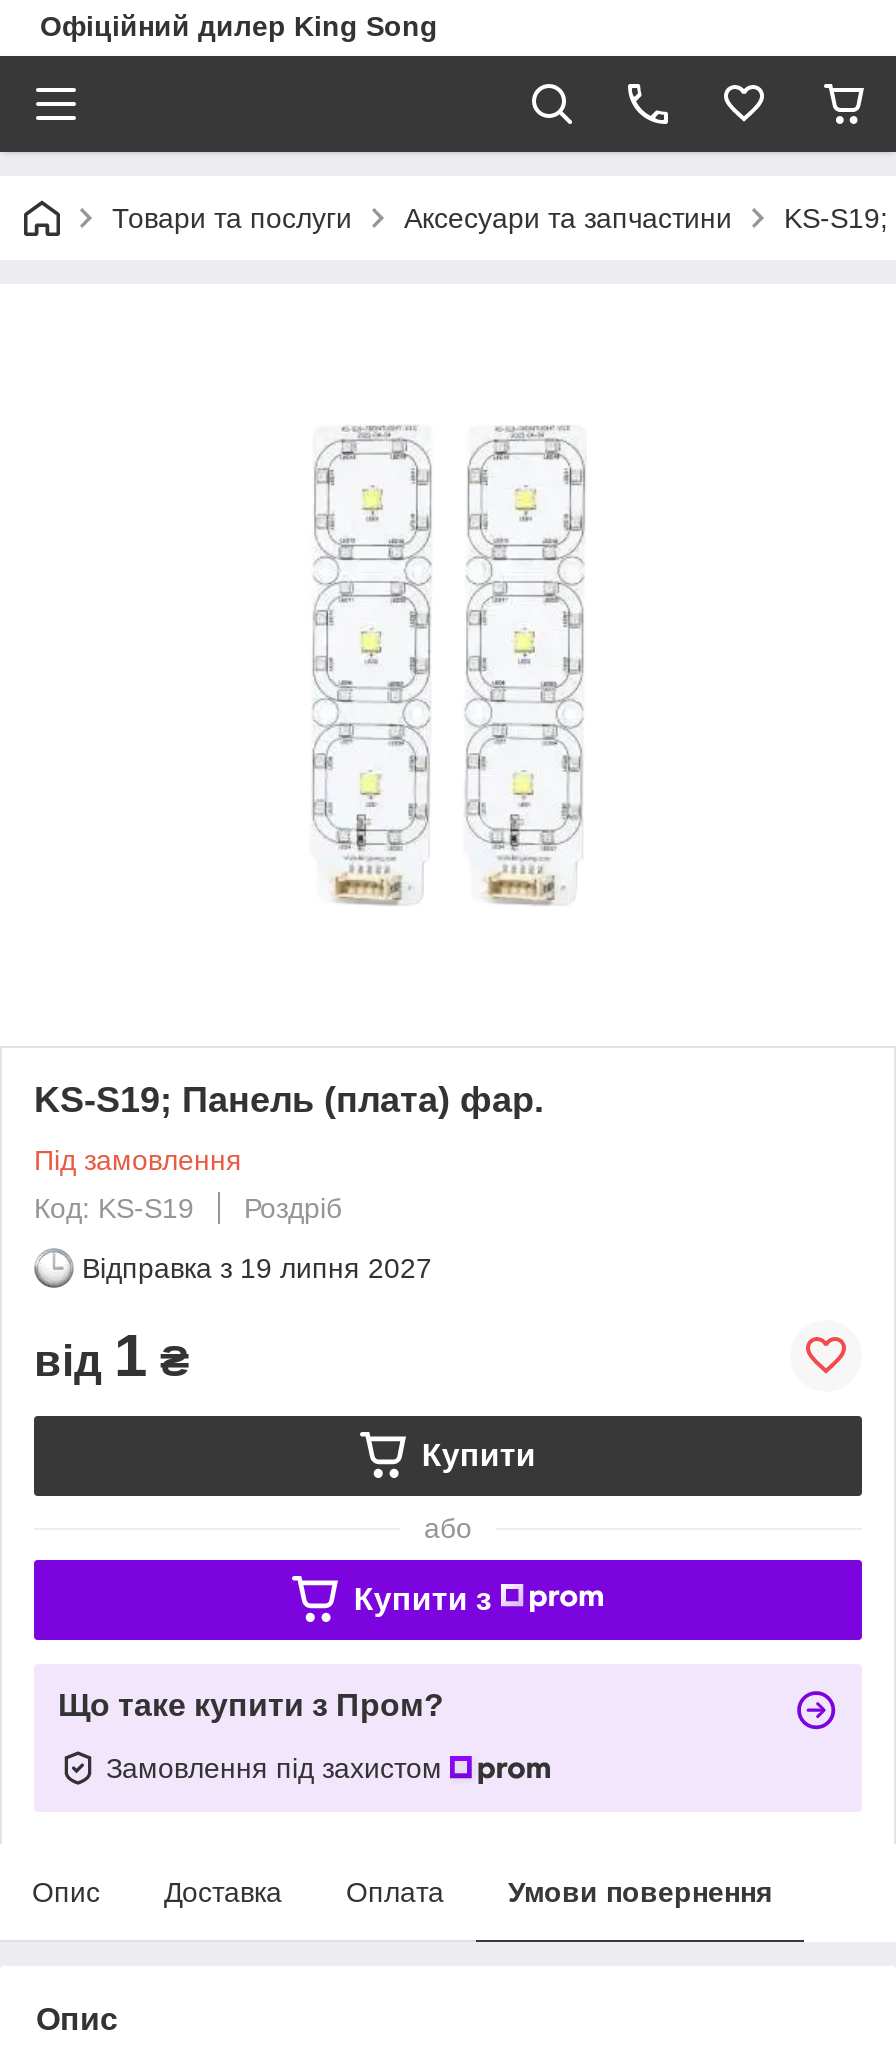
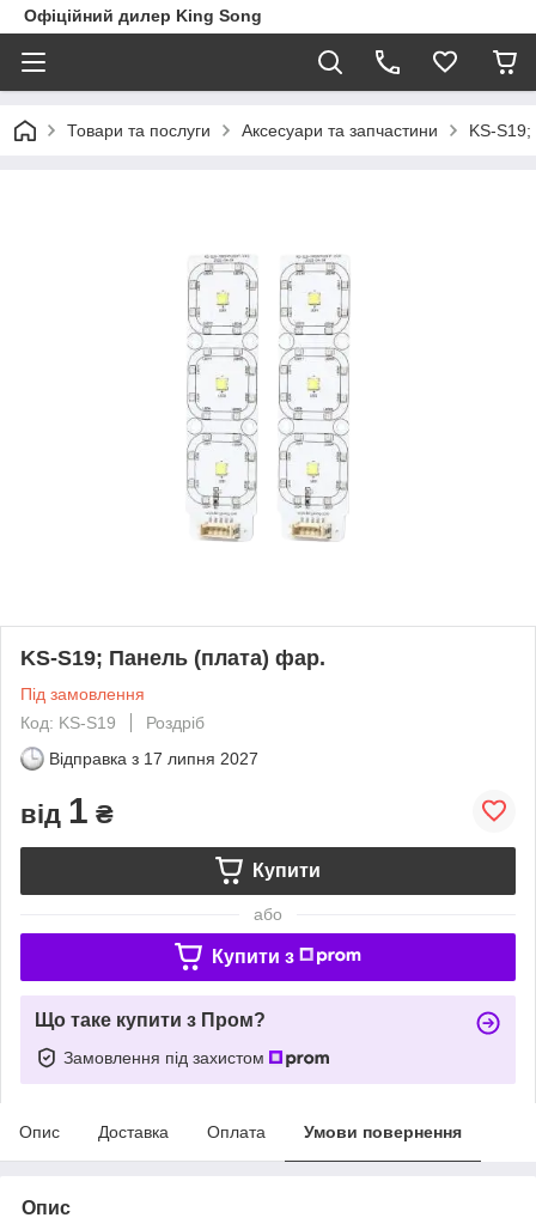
- Відправка з 19 липня 2027
+ Відправка з 17 липня 2027
